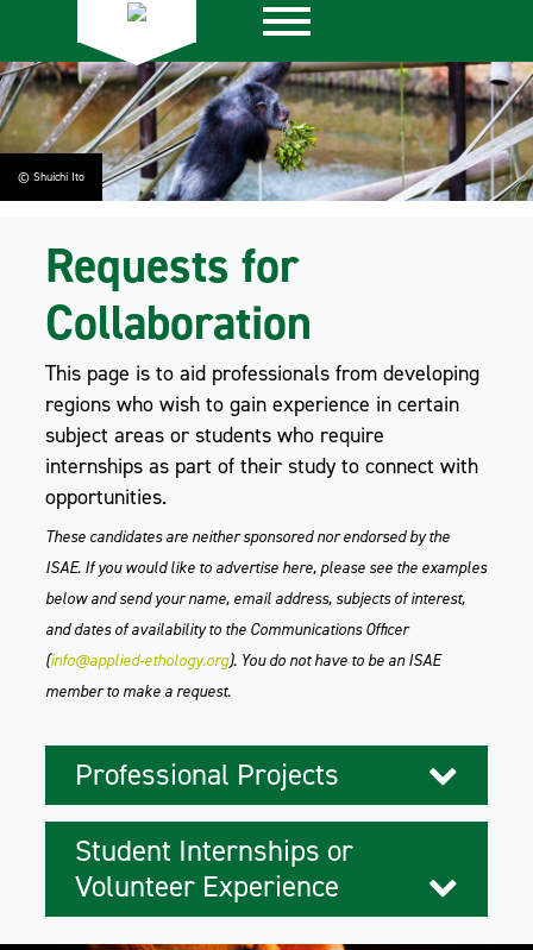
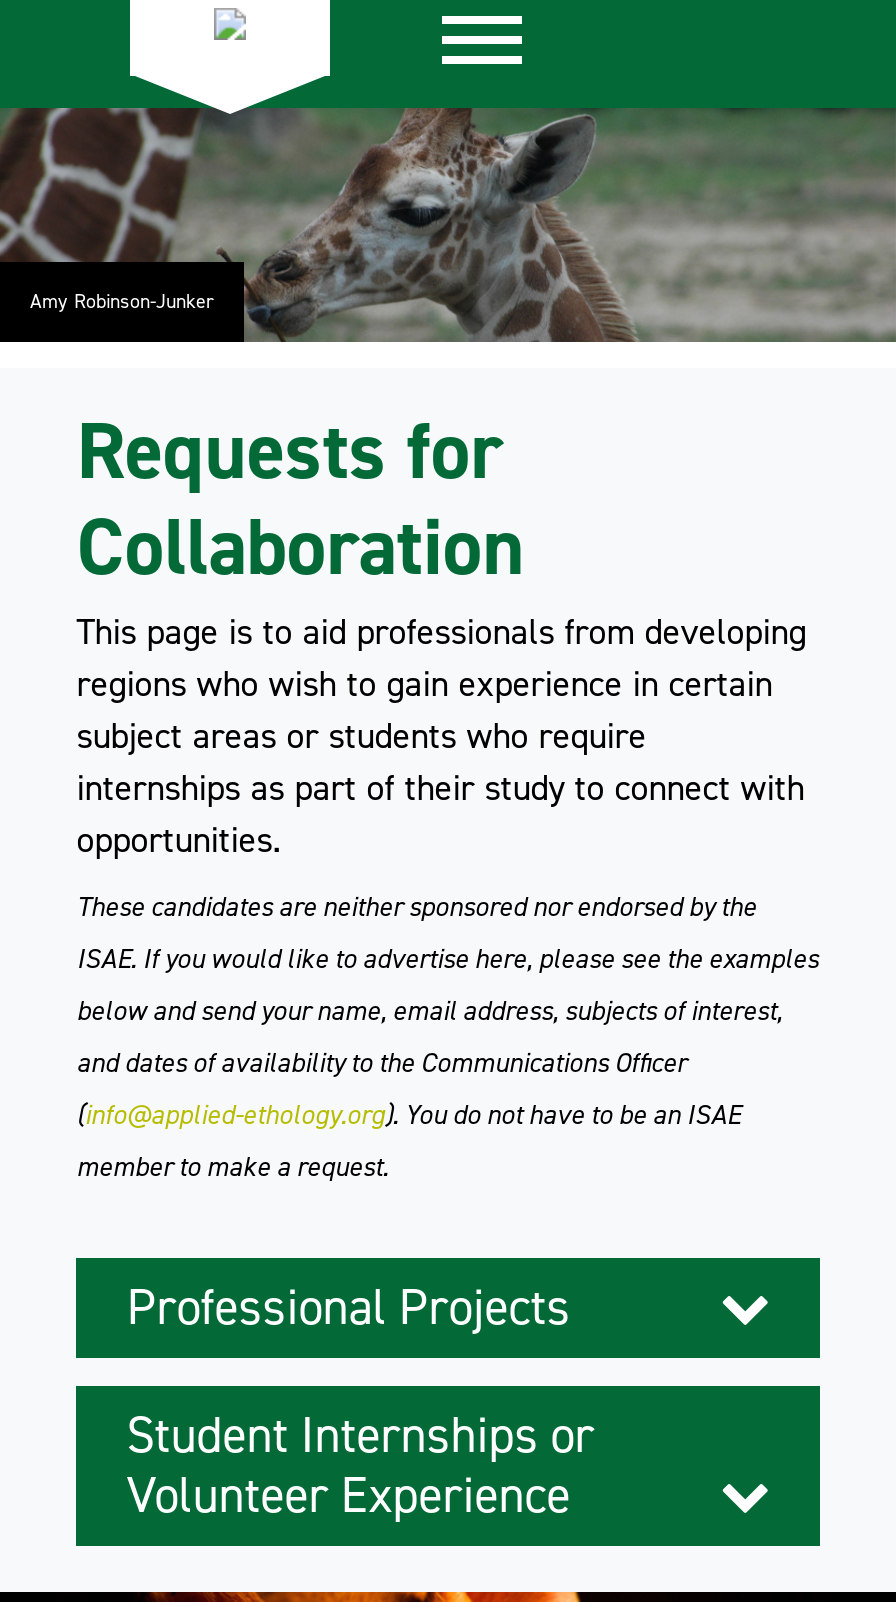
- [image]
- © Shuichi Ito
+ [image]
+ Amy Robinson-Junker
